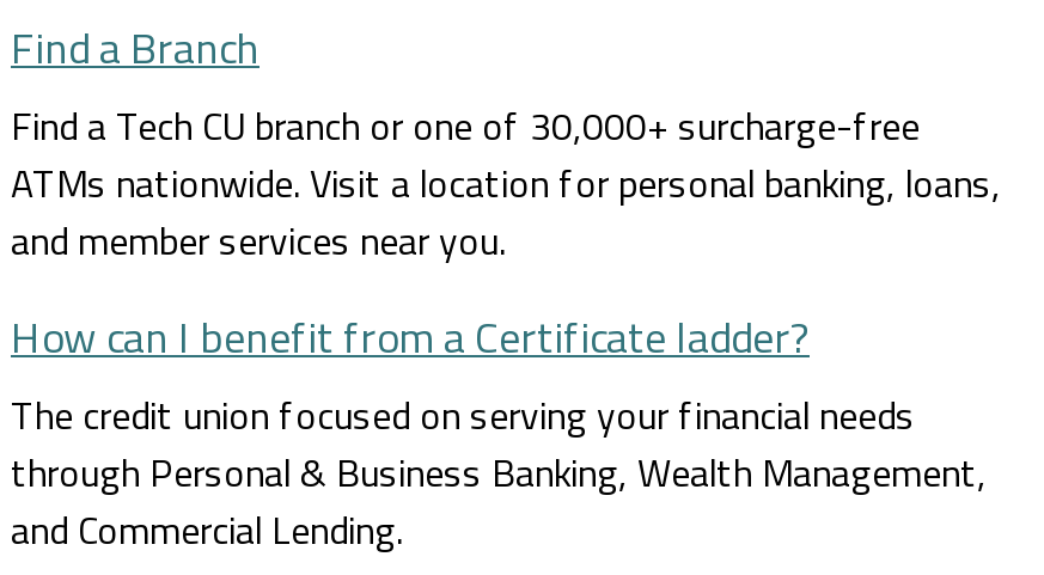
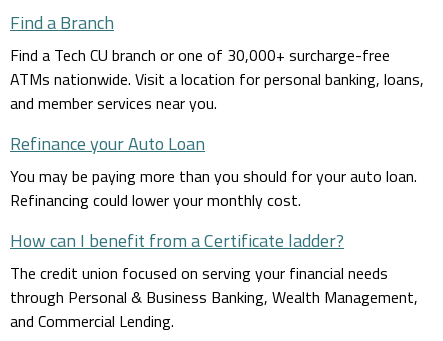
+ Refinance your Auto Loan
+ You may be paying more than you should for your auto loan.
+ Refinancing could lower your monthly cost.
